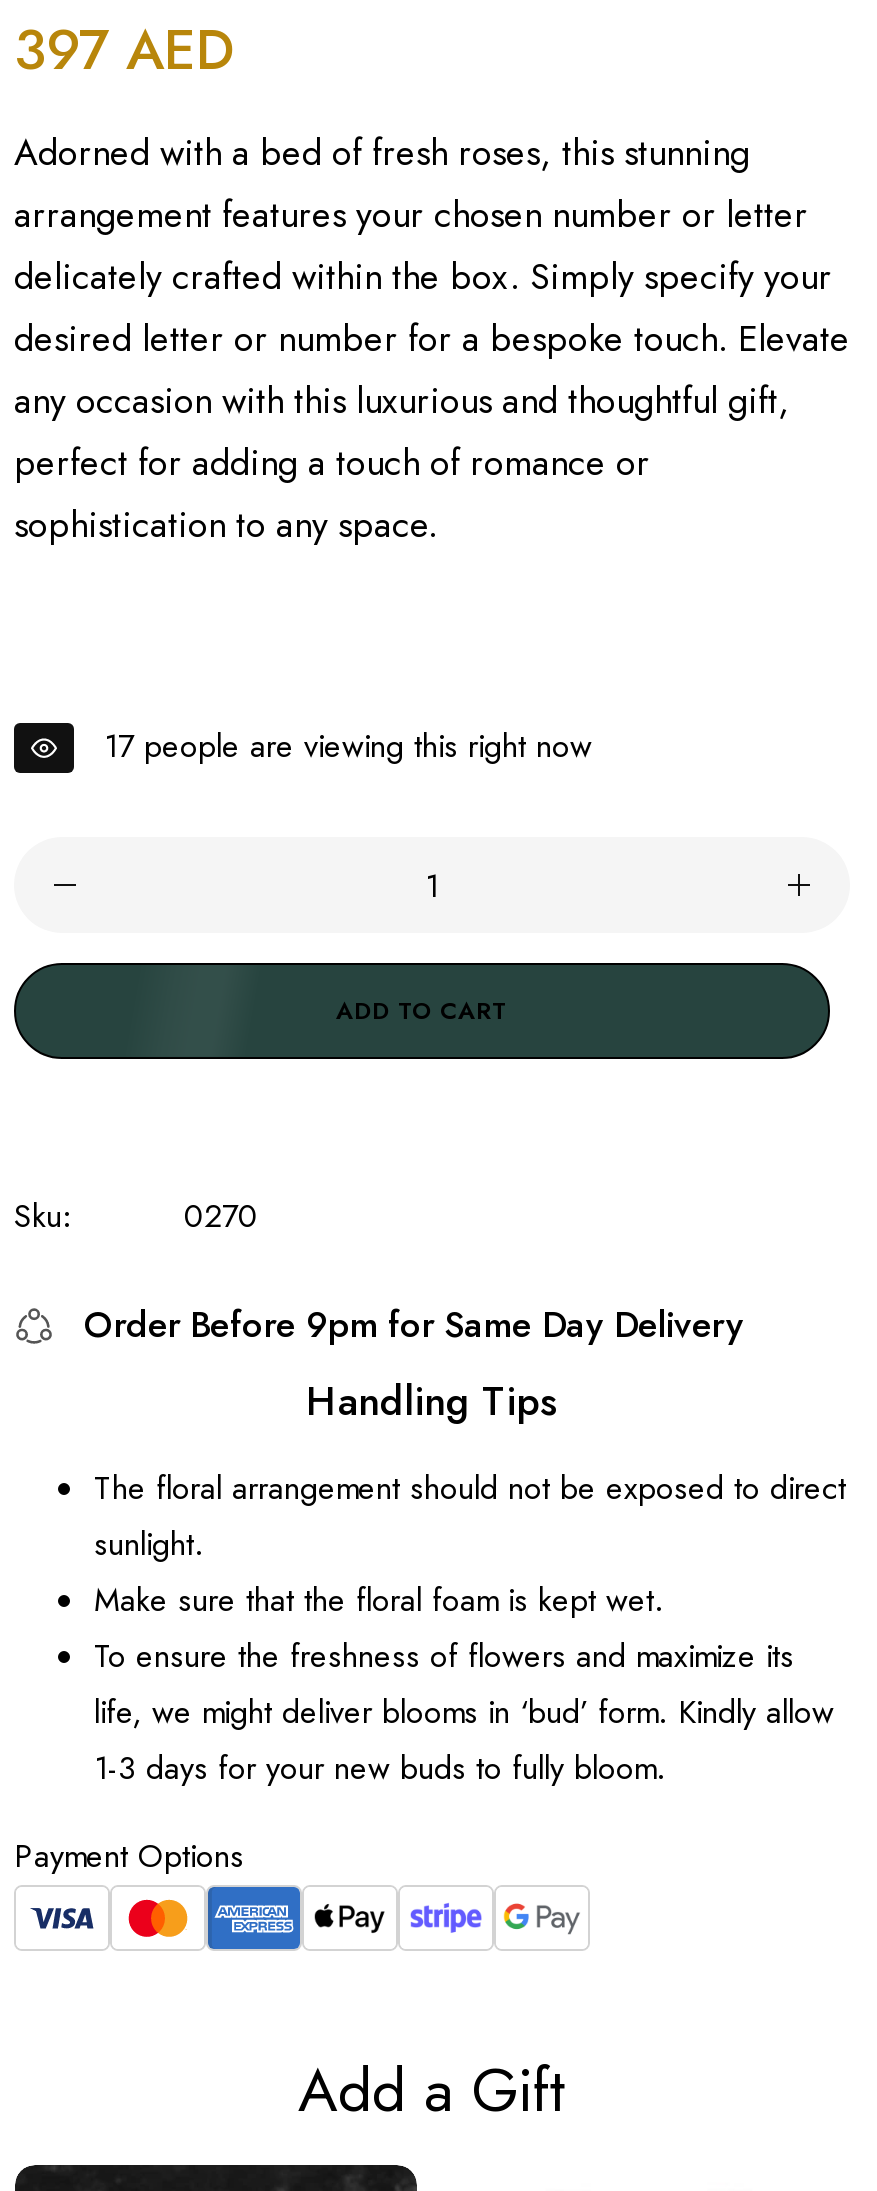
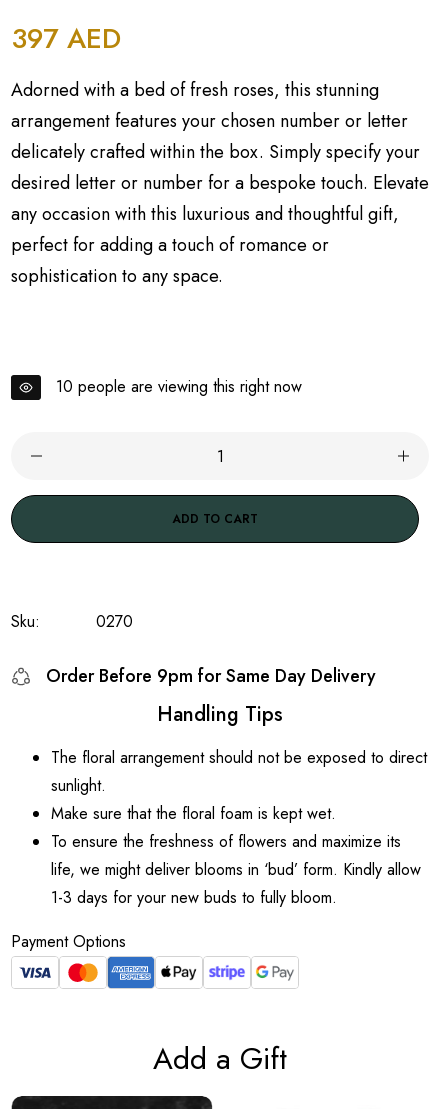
- 17 people are viewing this right now
+ 10 people are viewing this right now
